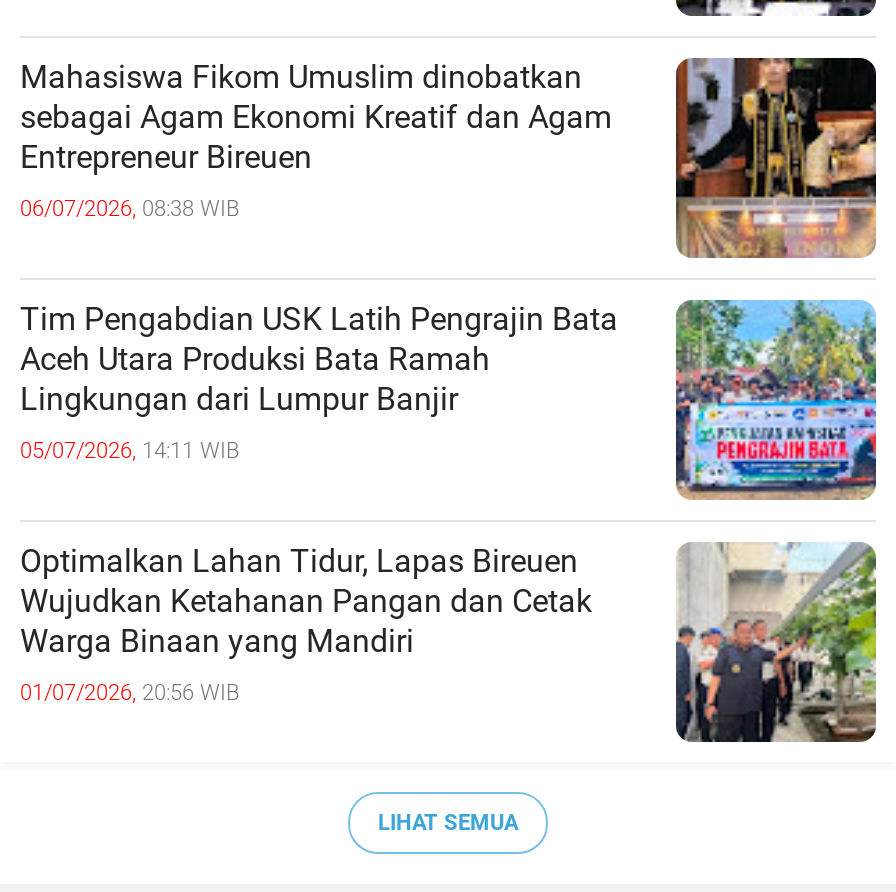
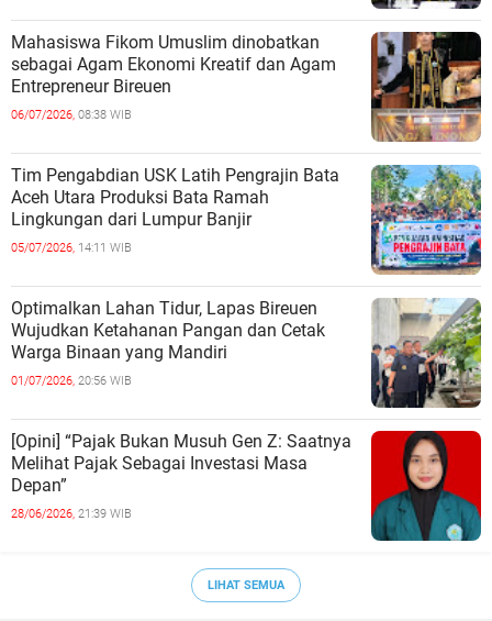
+ [image]
+ [Opini] “Pajak Bukan Musuh Gen Z: Saatnya
+ Melihat Pajak Sebagai Investasi Masa
+ Depan”
+ 28/06/2026, 21:39 WIB
